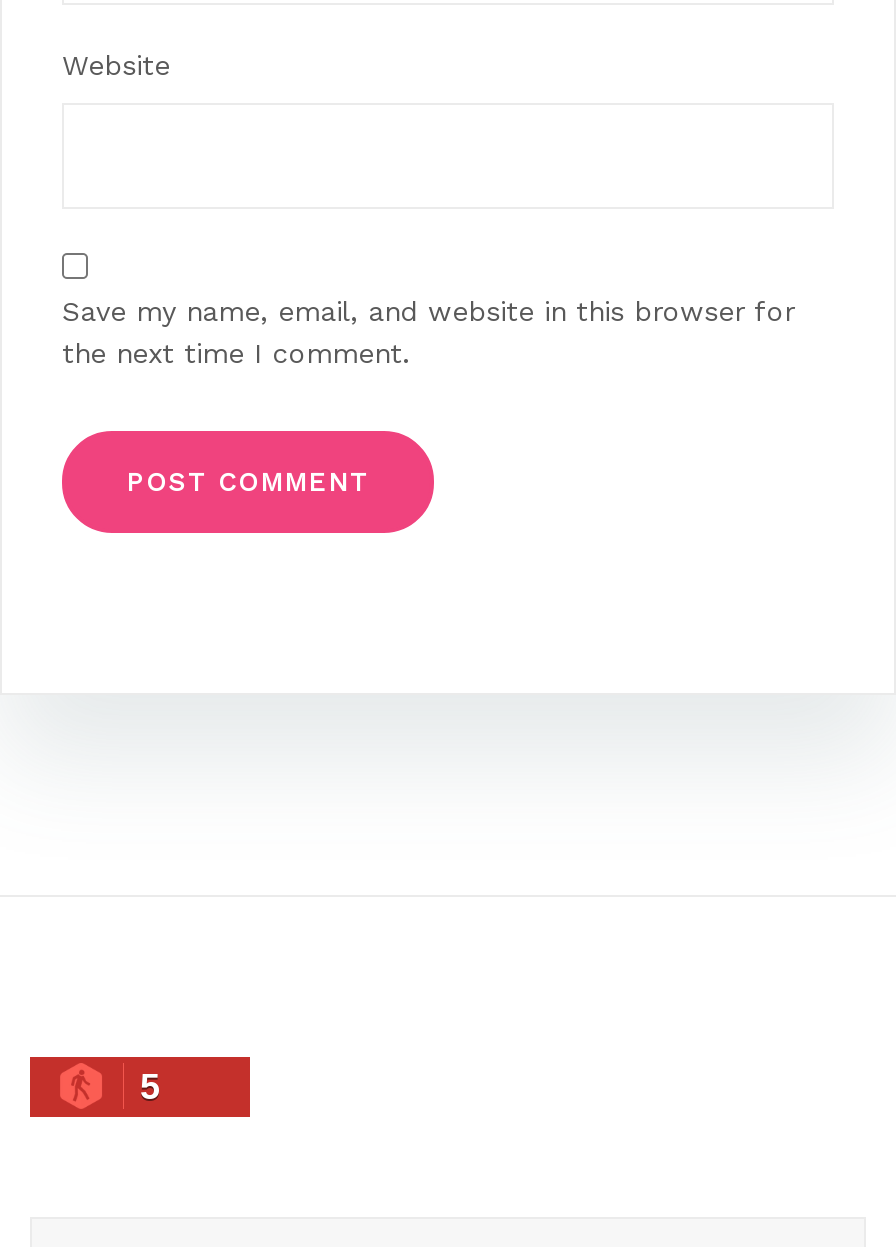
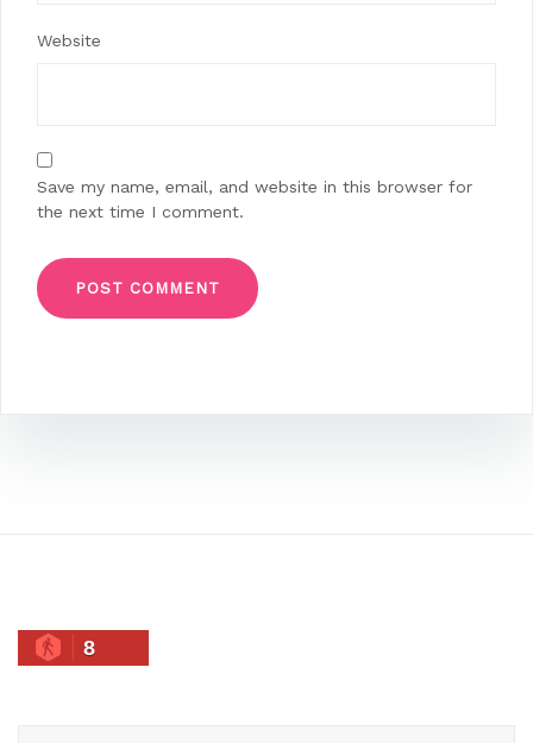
- 5
+ 8
